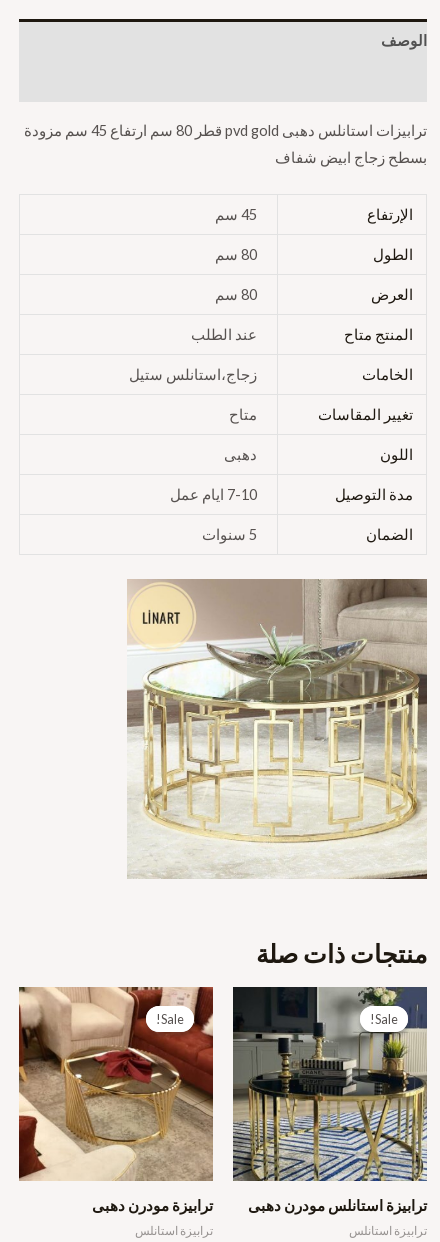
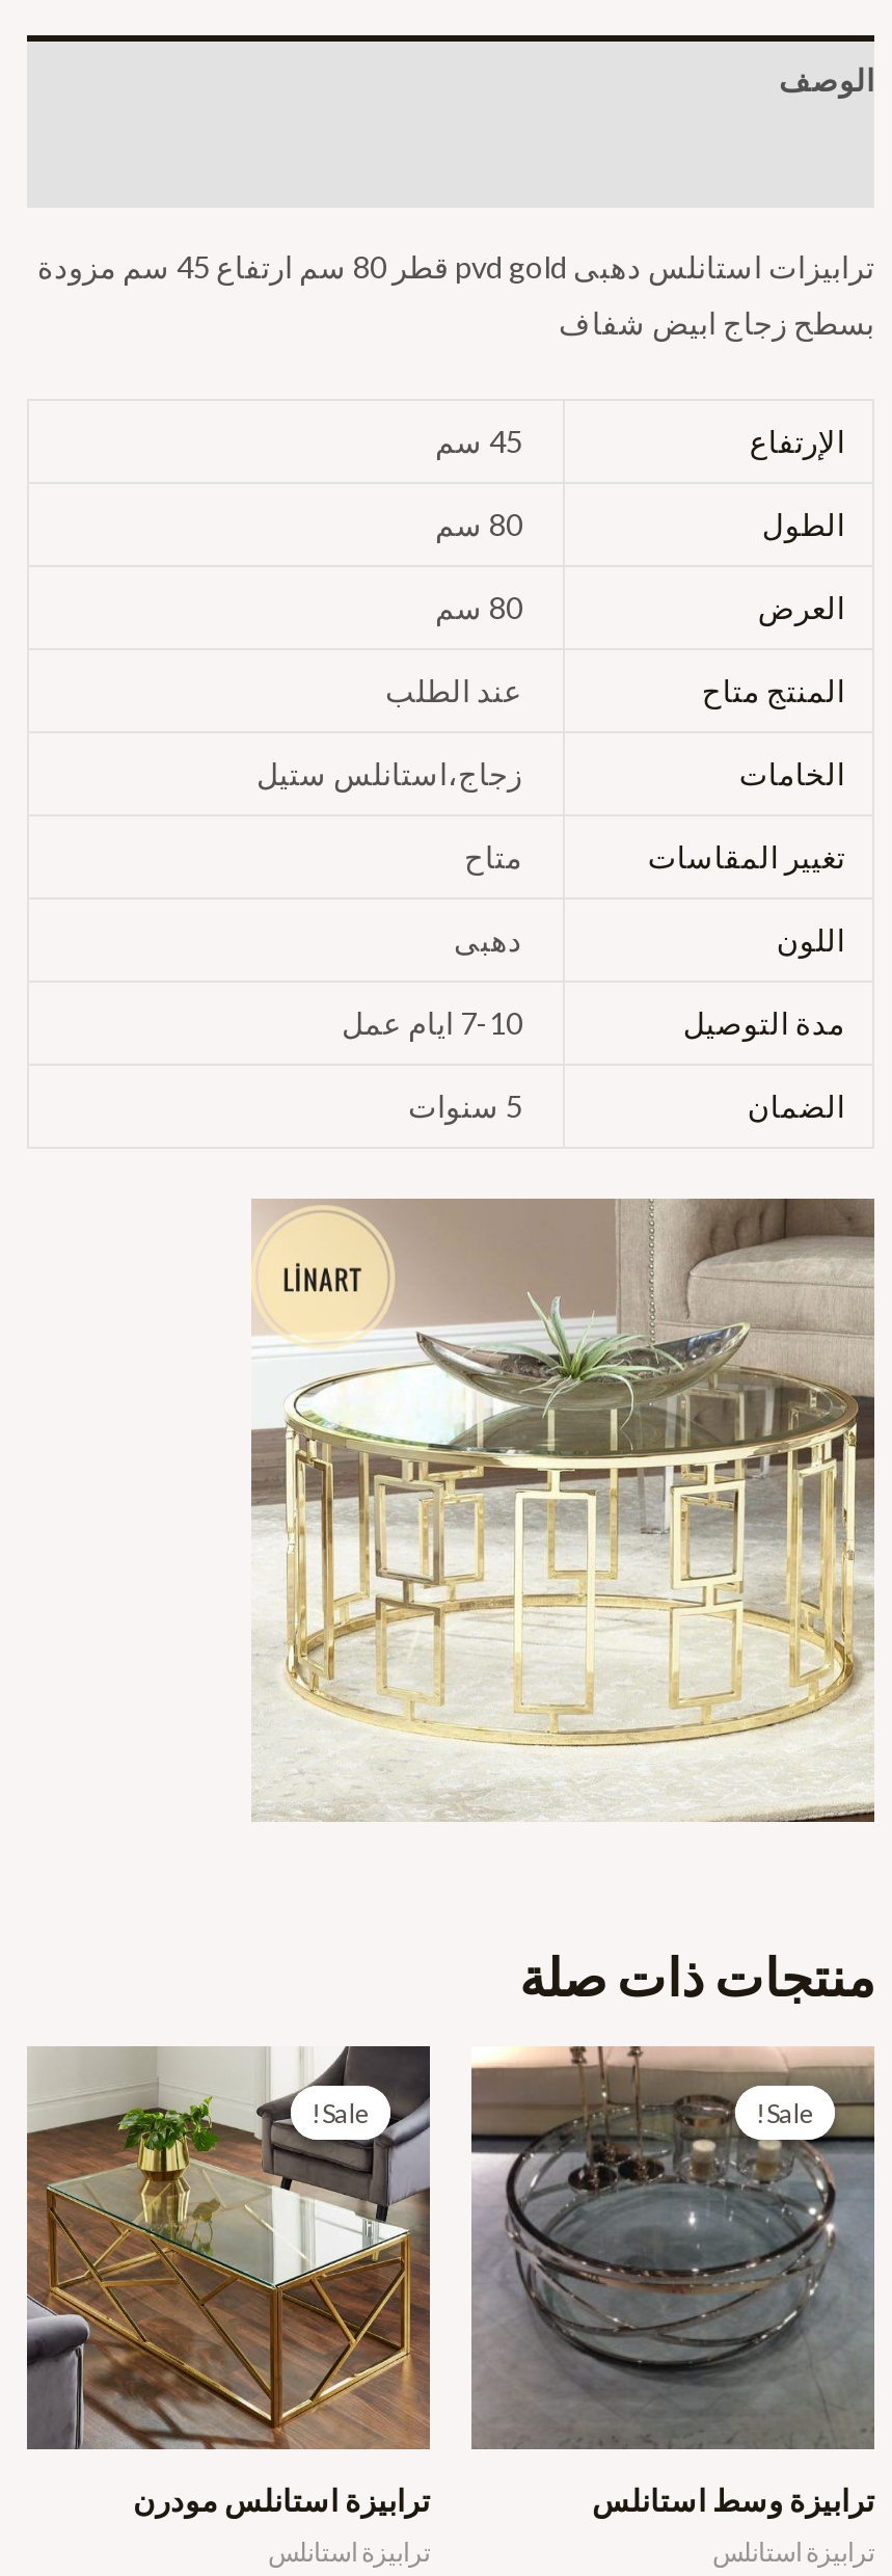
- [image]
- ترابيزة مودرن دهبى
+ [image]
+ ترابيزة استانلس مودرن

- [image]
- ترابيزة استانلس مودرن دهبى
+ [image]
+ ترابيزة وسط استانلس
